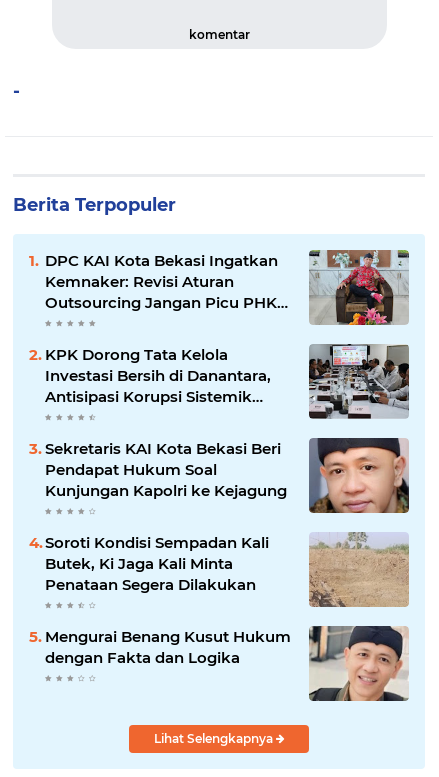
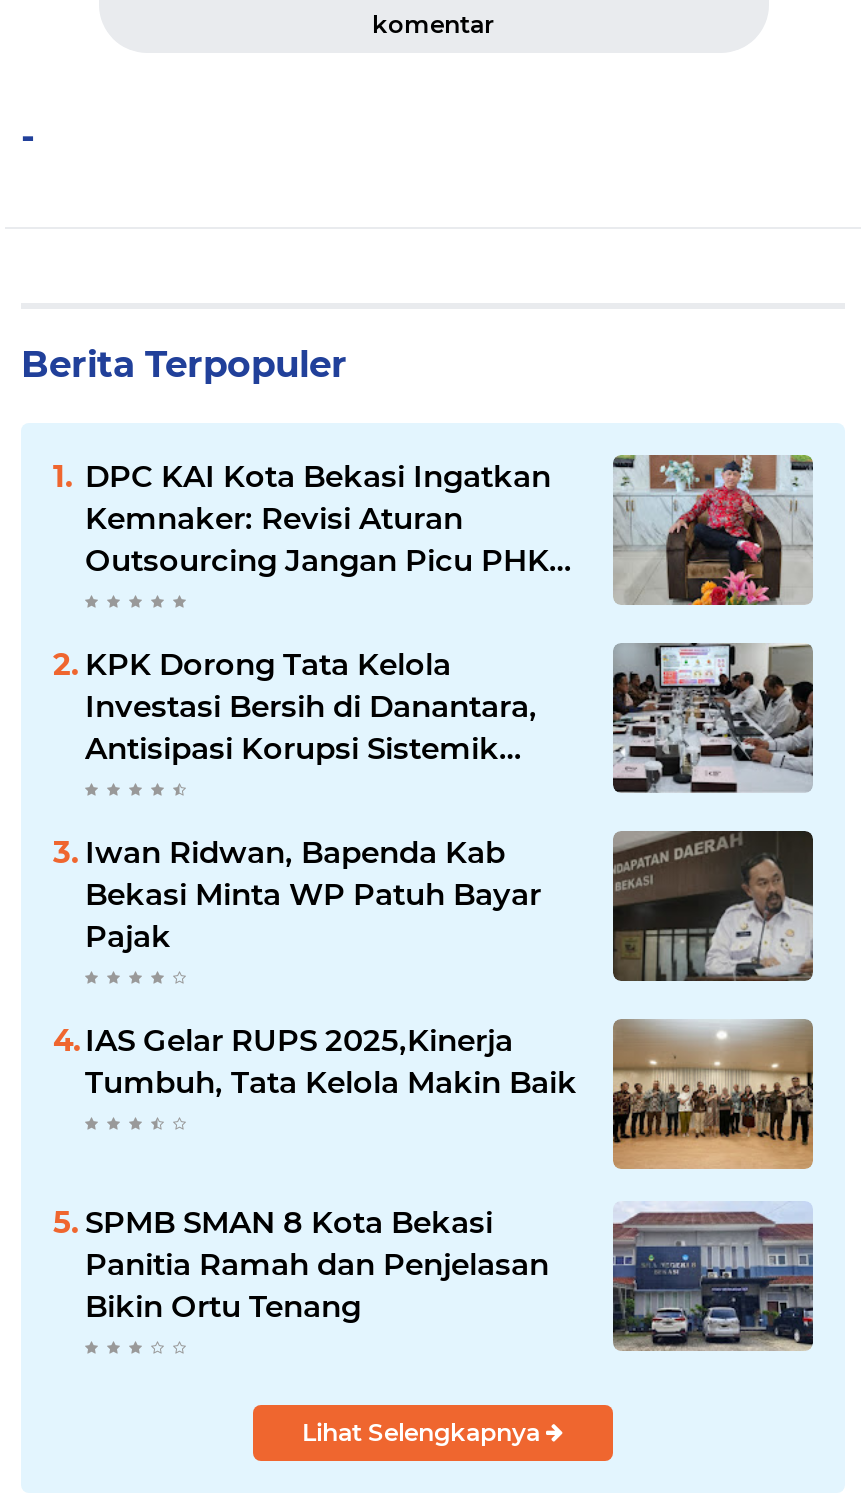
- [image]
- Sekretaris KAI Kota Bekasi Beri
- Pendapat Hukum Soal
- Kunjungan Kapolri ke Kejagung
+ [image]
+ Iwan Ridwan, Bapenda Kab
+ Bekasi Minta WP Patuh Bayar
+ Pajak

- [image]
- Soroti Kondisi Sempadan Kali
- Butek, Ki Jaga Kali Minta
- Penataan Segera Dilakukan
+ [image]
+ IAS Gelar RUPS 2025,Kinerja
+ Tumbuh, Tata Kelola Makin Baik

- [image]
- Mengurai Benang Kusut Hukum
- dengan Fakta dan Logika
+ [image]
+ SPMB SMAN 8 Kota Bekasi
+ Panitia Ramah dan Penjelasan
+ Bikin Ortu Tenang
